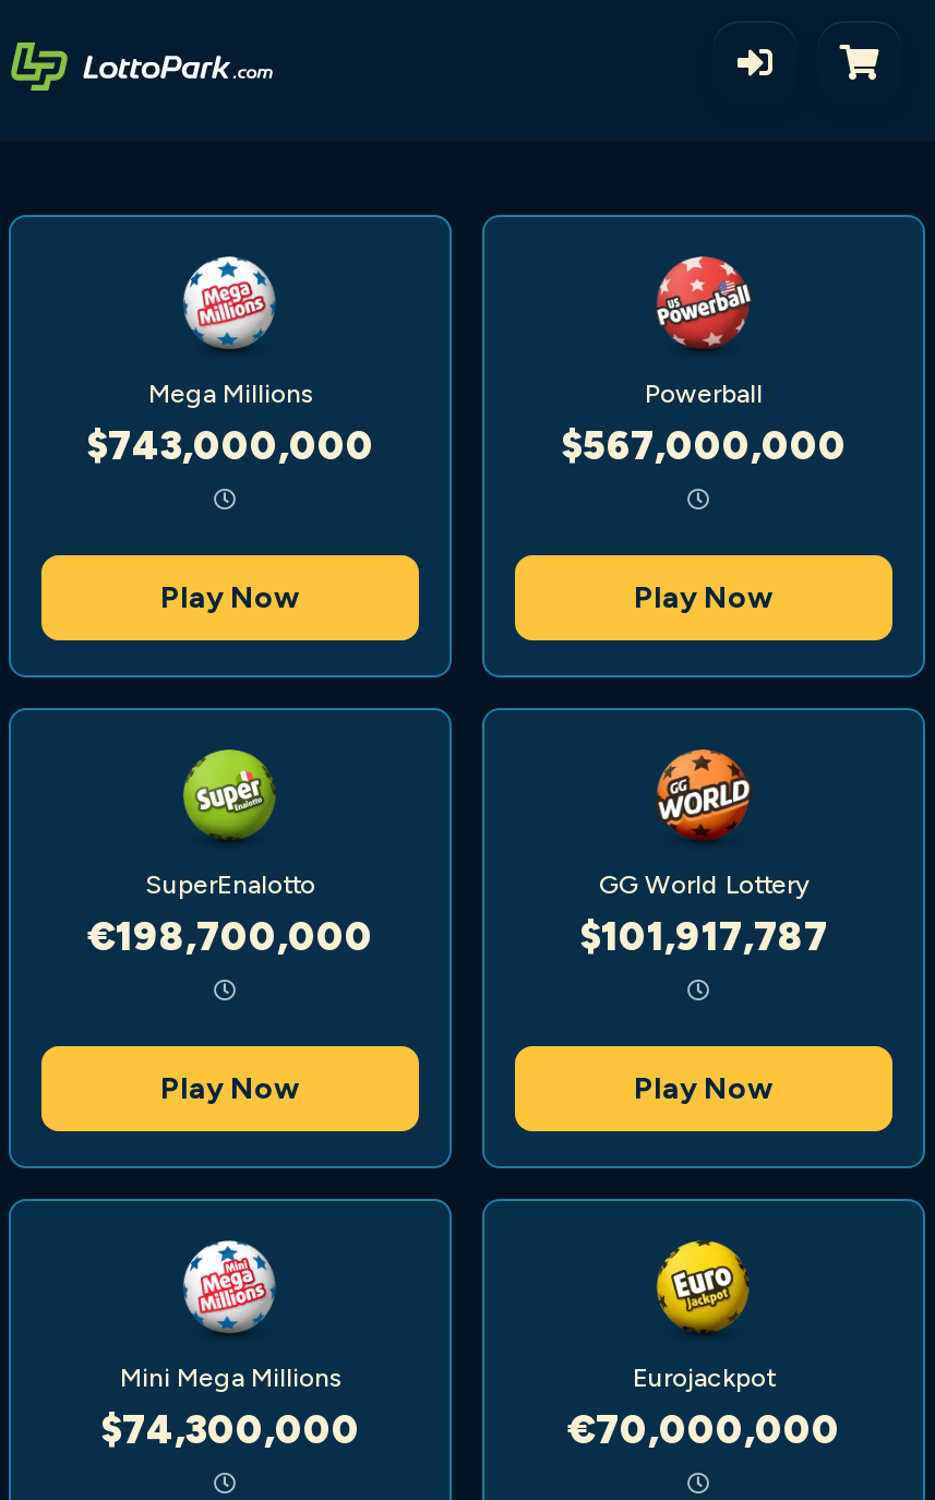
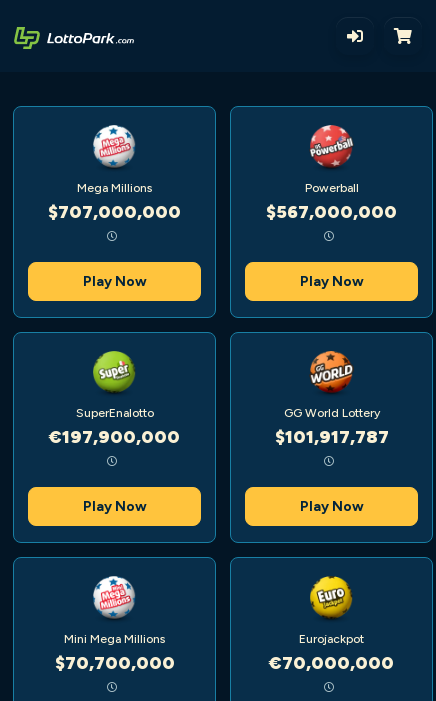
- $743,000,000
+ $707,000,000

- €198,700,000
+ €197,900,000

- $74,300,000
+ $70,700,000
